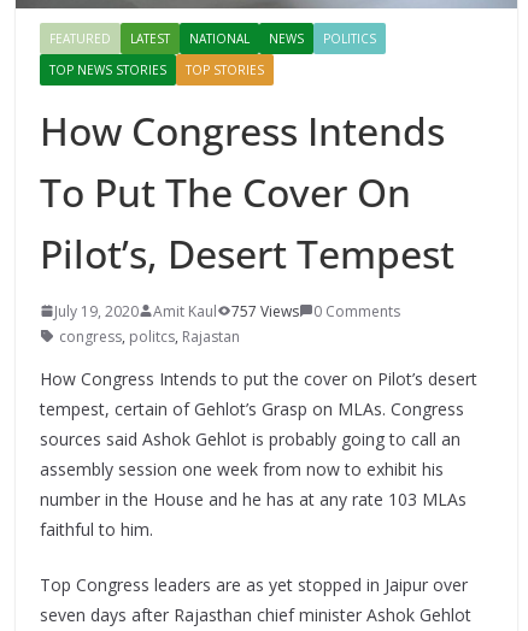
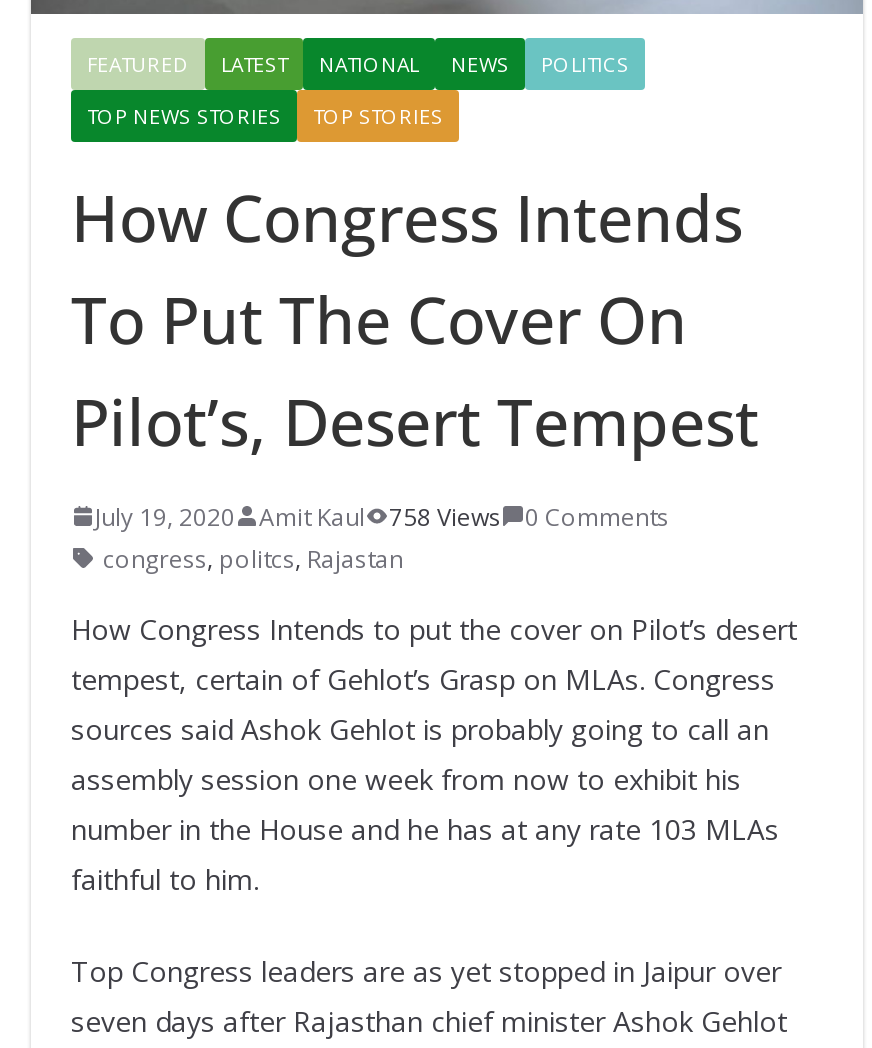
- July 19, 2020 Amit Kaul 757 Views 0 Comments
+ July 19, 2020 Amit Kaul 758 Views 0 Comments
